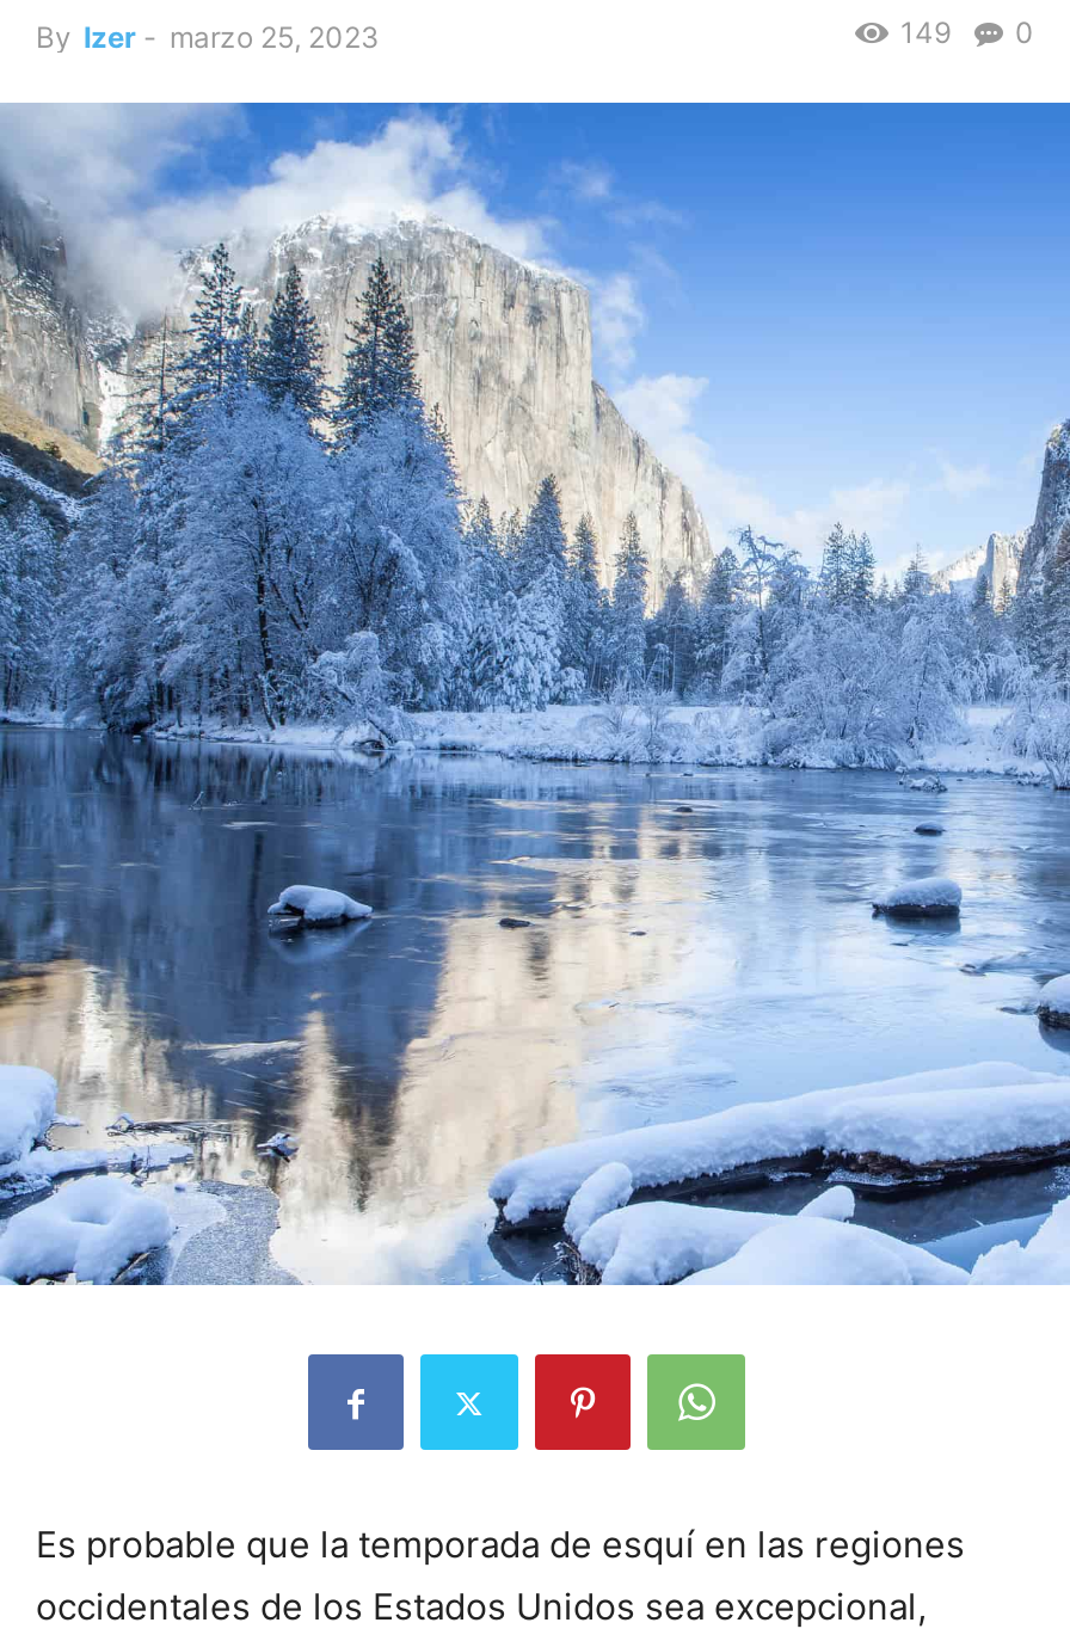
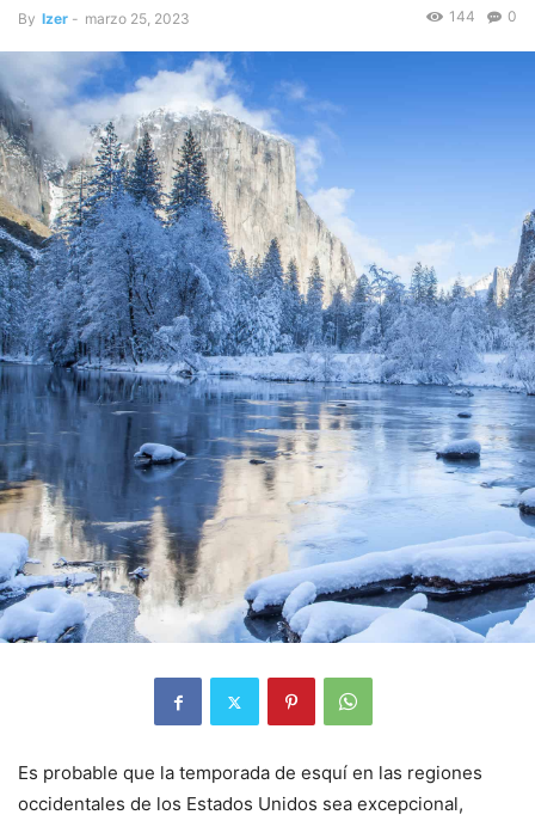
- 149 0
+ 144 0
